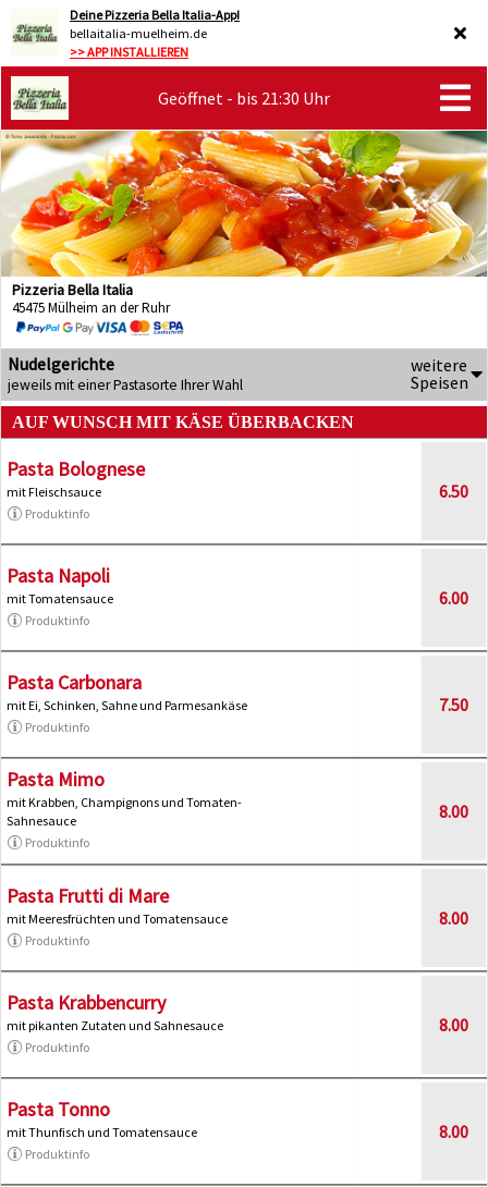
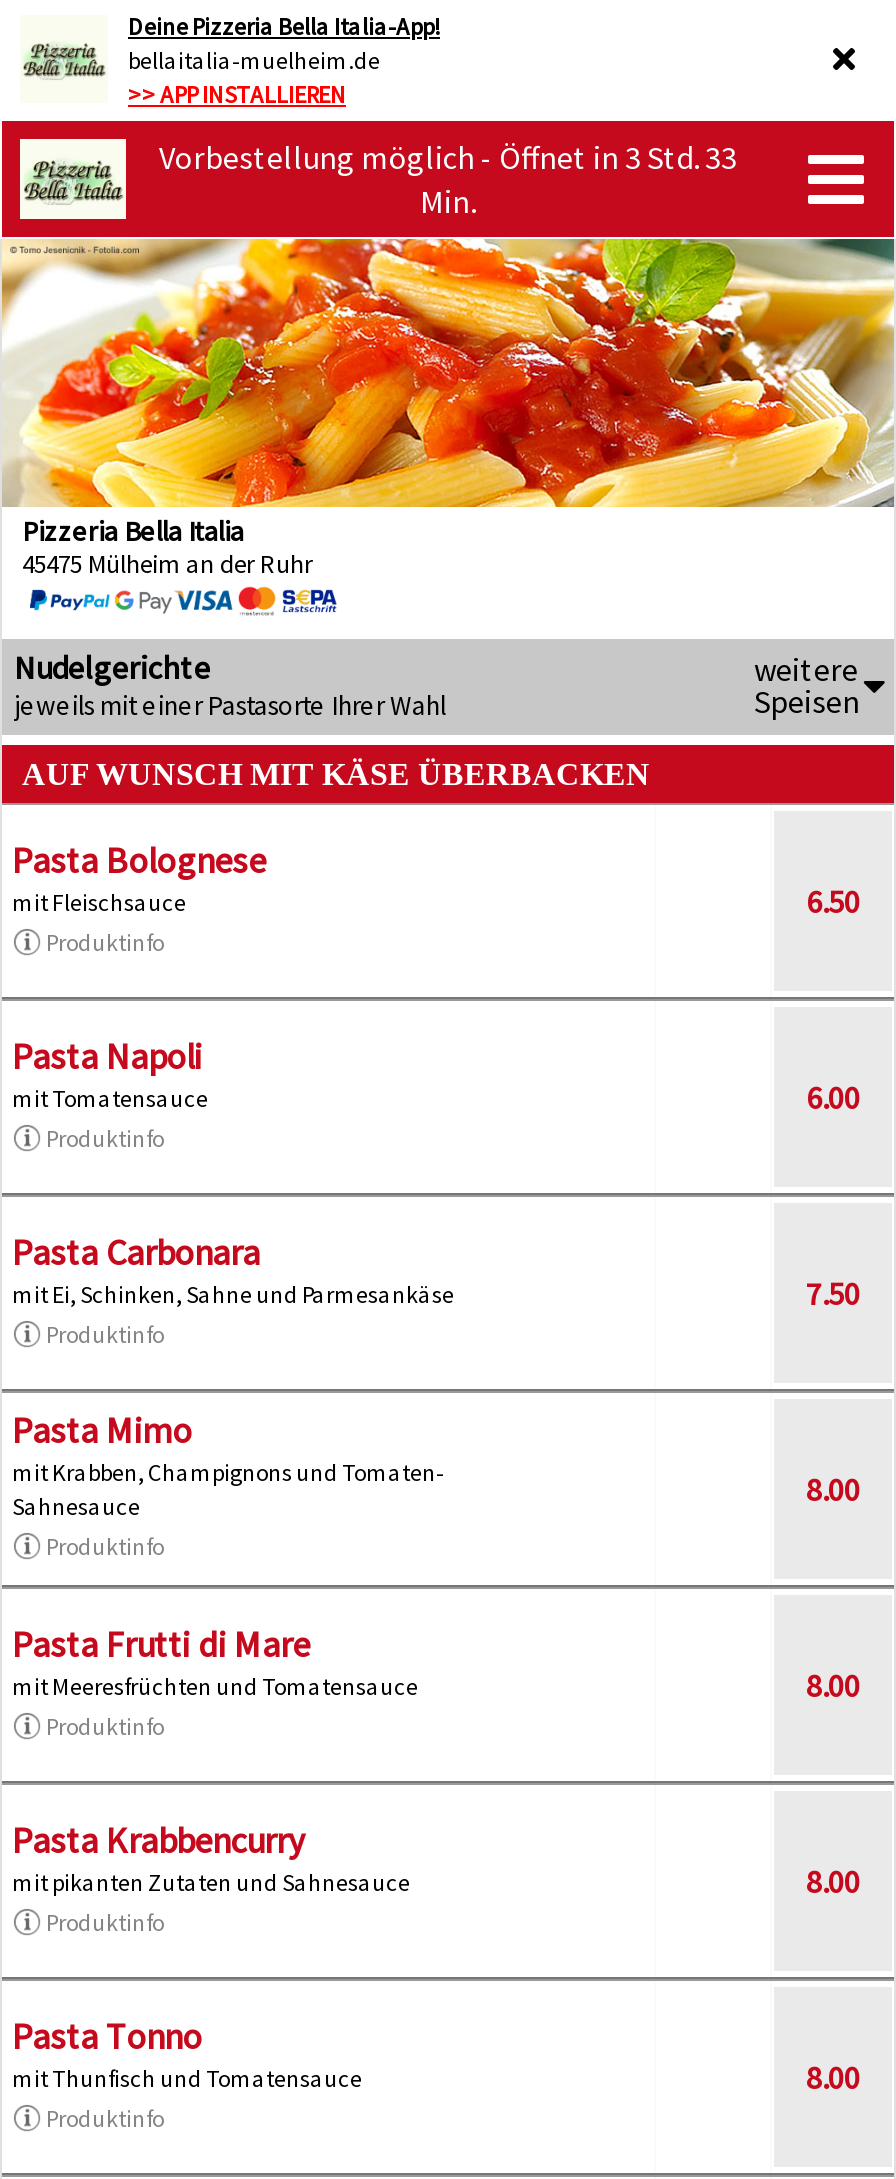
- Geöffnet - bis 21:30 Uhr
+ Vorbestellung möglich - Öffnet in 3 Std. 33
+ Min.
